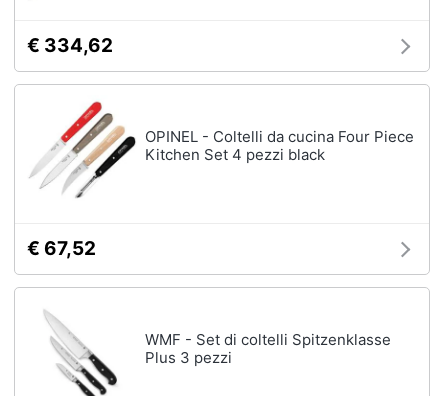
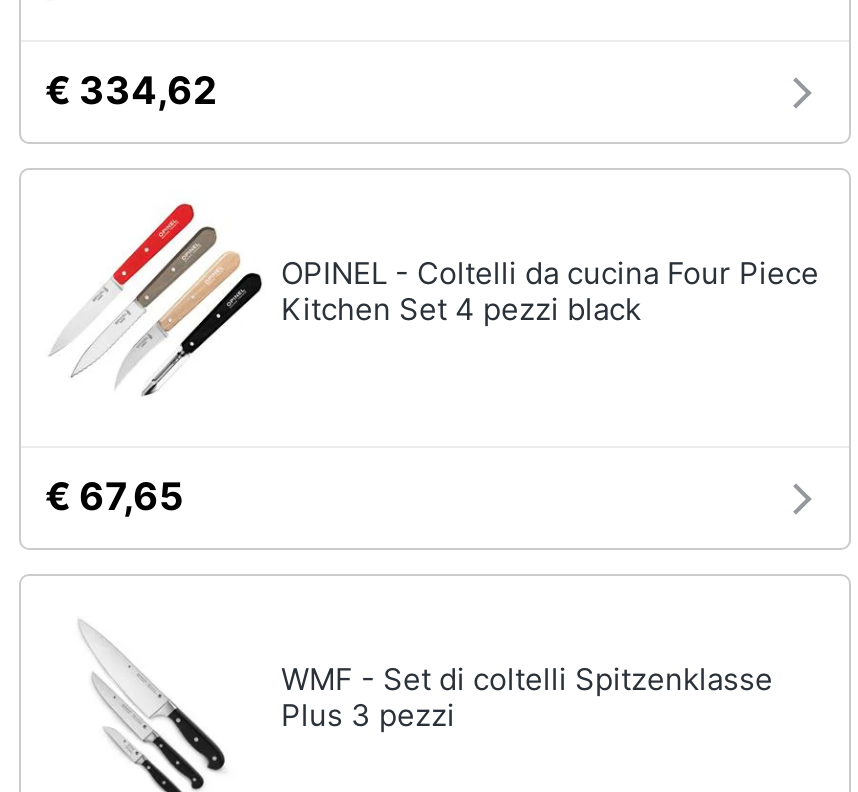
- € 67,52
+ € 67,65
